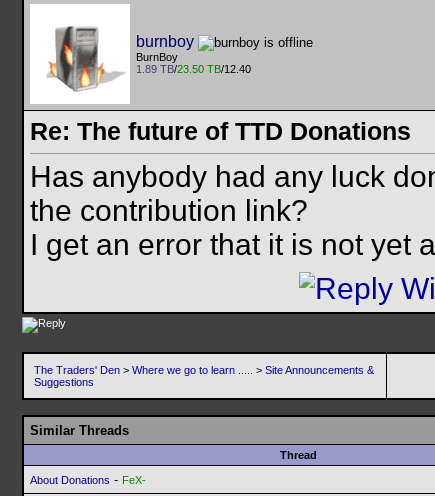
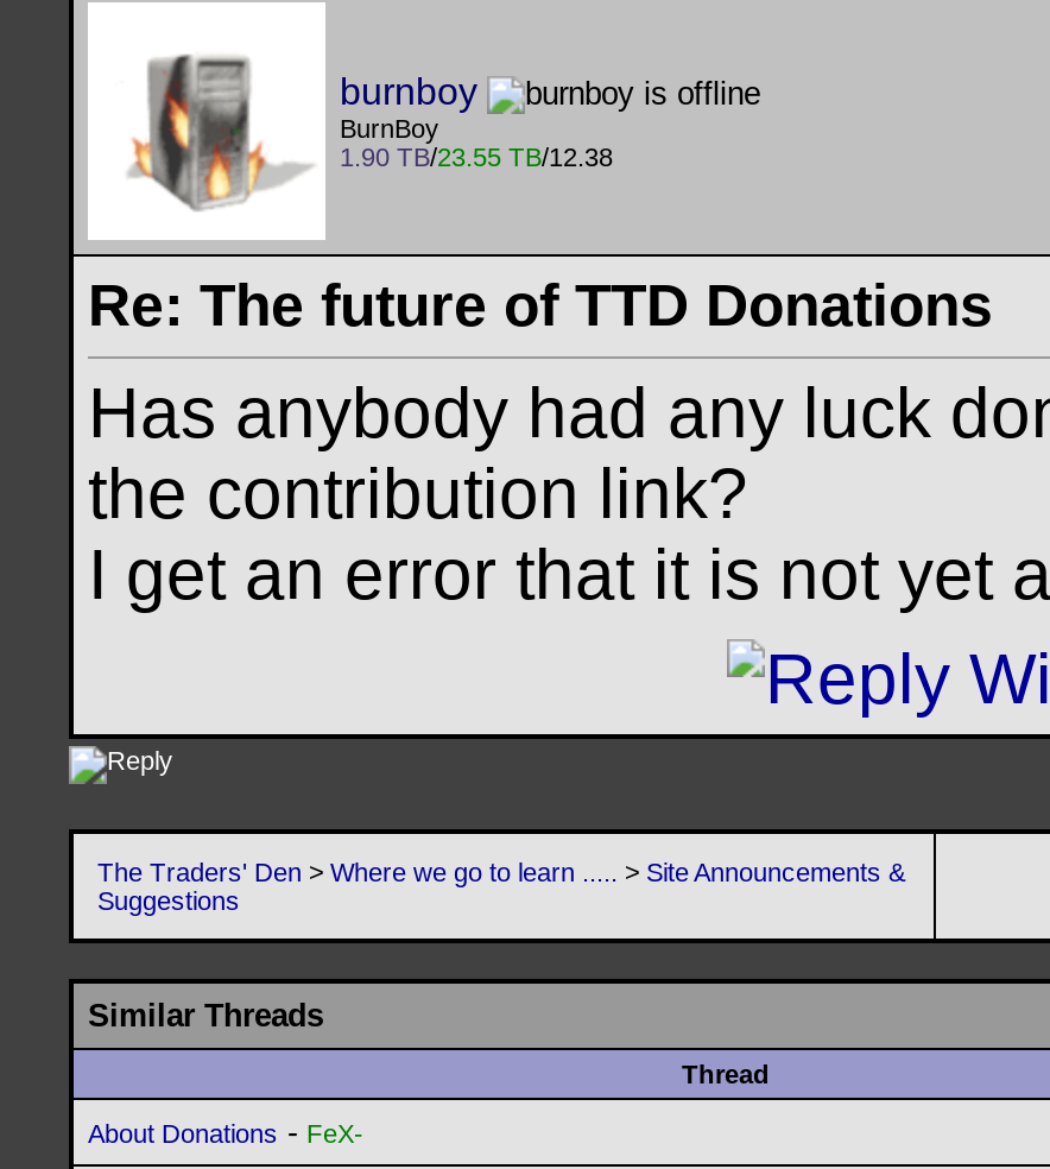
- 1.89 TB/23.50 TB/12.40
+ 1.90 TB/23.55 TB/12.38
